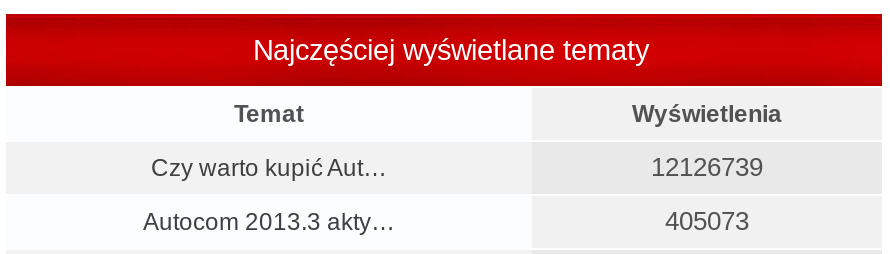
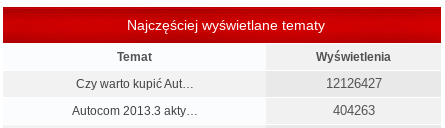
- 12126739
+ 12126427

- 405073
+ 404263
